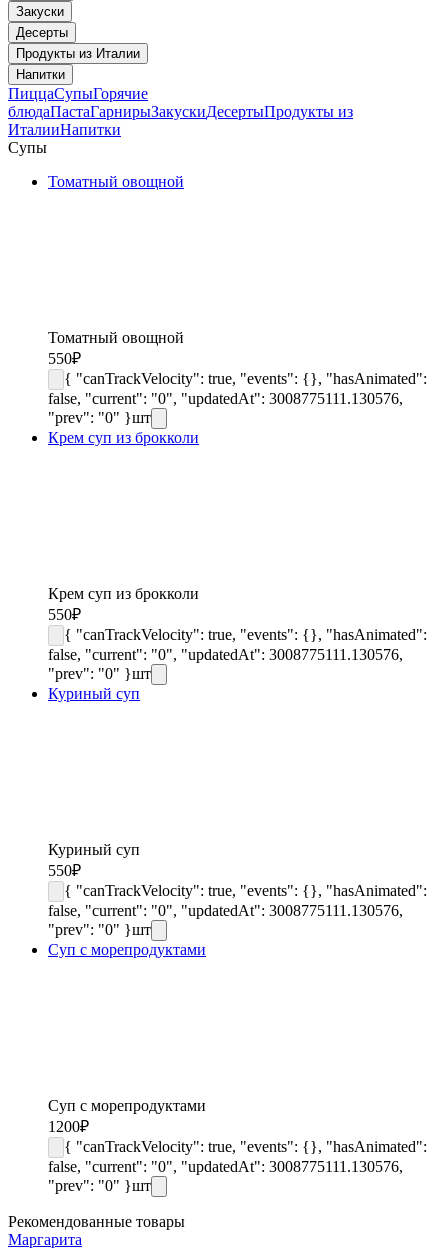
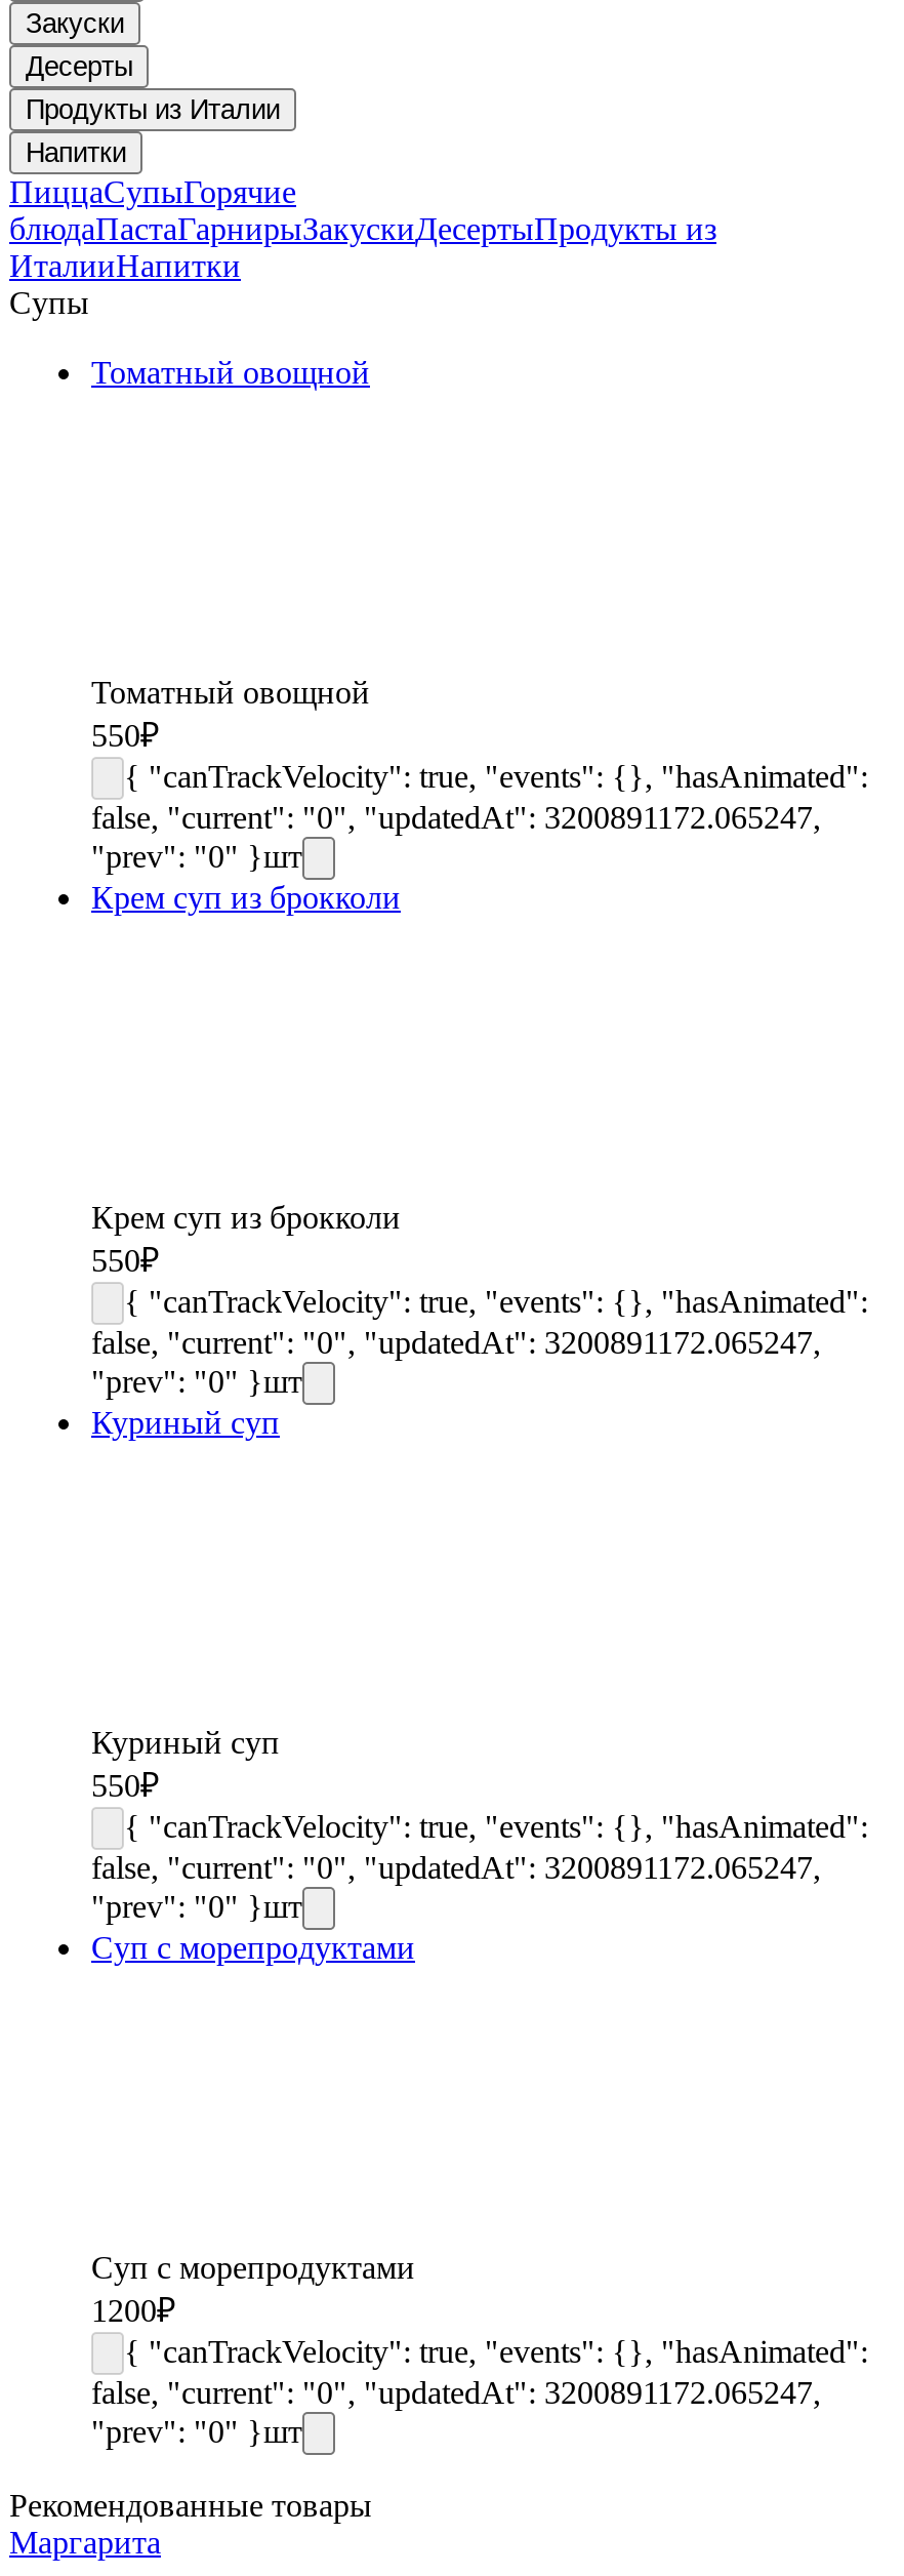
- false, "current": "0", "updatedAt": 3008775111.130576,
+ false, "current": "0", "updatedAt": 3200891172.065247,

- false, "current": "0", "updatedAt": 3008775111.130576,
+ false, "current": "0", "updatedAt": 3200891172.065247,

- false, "current": "0", "updatedAt": 3008775111.130576,
+ false, "current": "0", "updatedAt": 3200891172.065247,

- false, "current": "0", "updatedAt": 3008775111.130576,
+ false, "current": "0", "updatedAt": 3200891172.065247,
